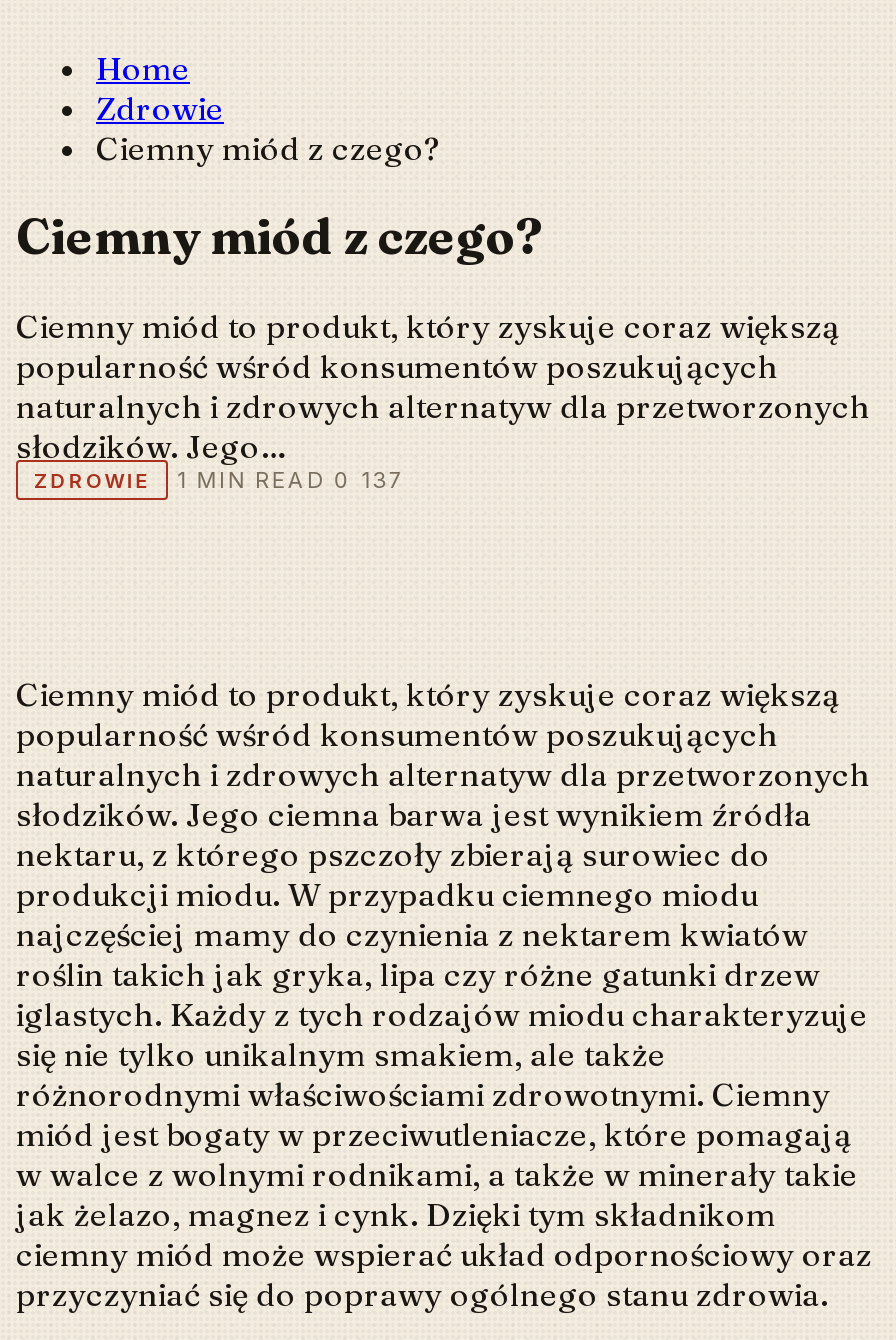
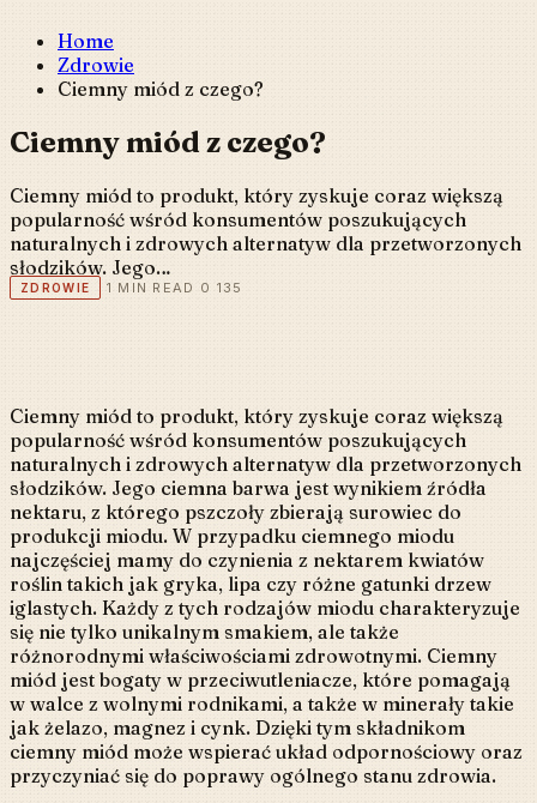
- ZDROWIE 1 MIN READ 0 137
+ ZDROWIE 1 MIN READ 0 135
